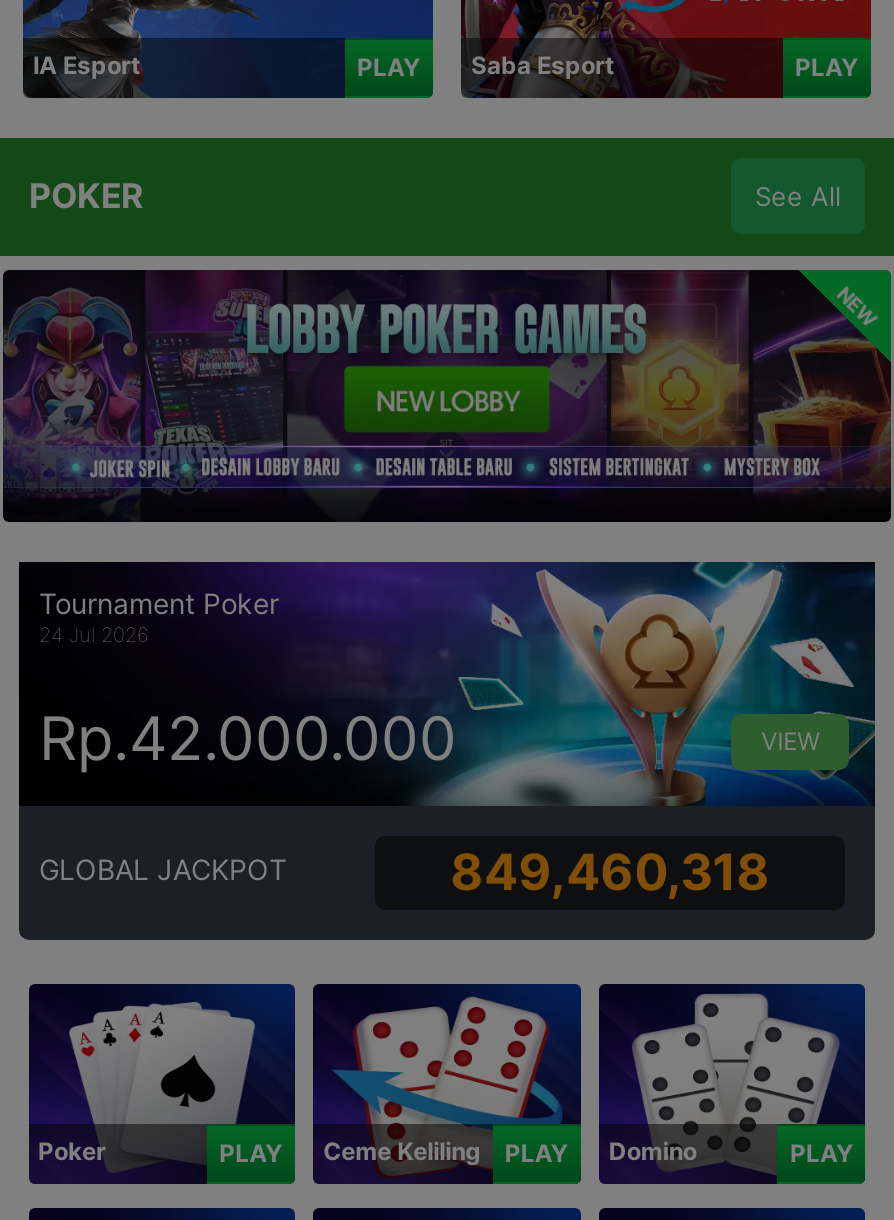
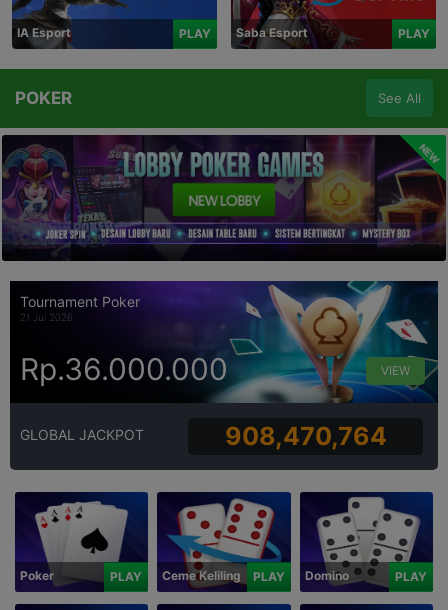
- 24 Jul 2026
+ 21 Jul 2026

- Rp.42.000.000
+ Rp.36.000.000

- 849,460,318
+ 908,470,764
